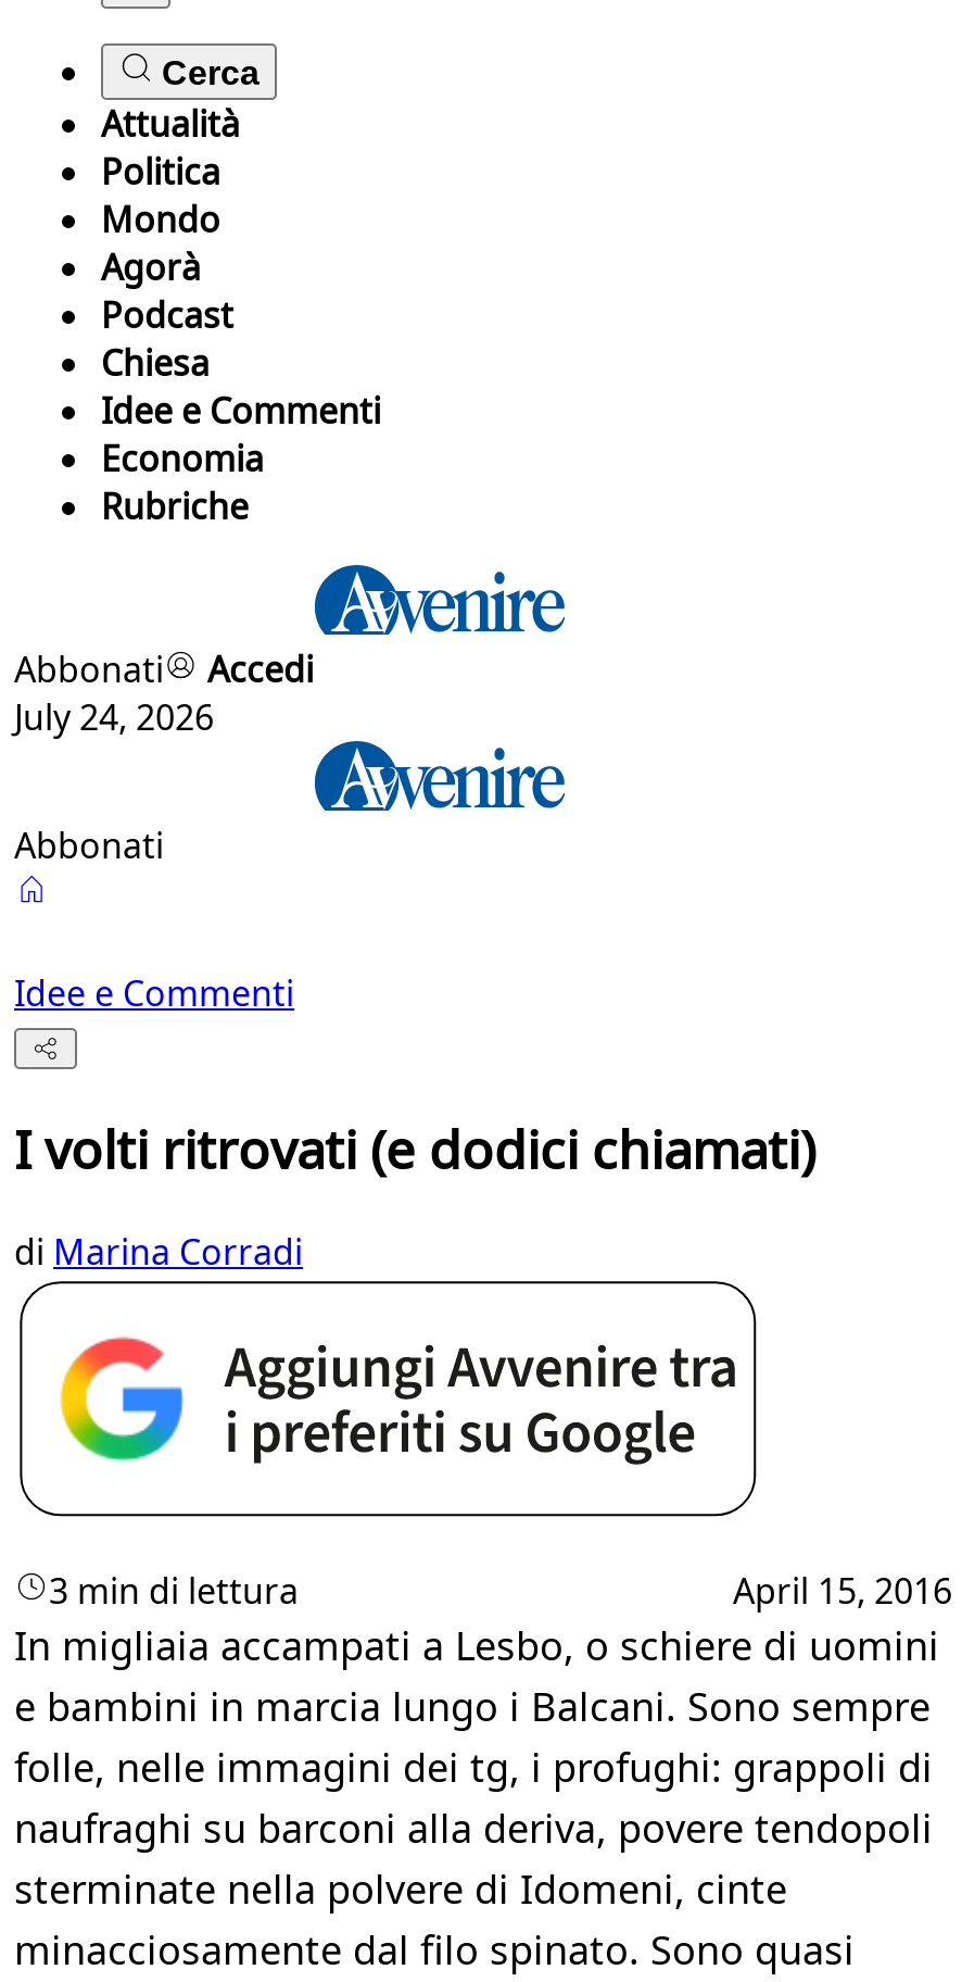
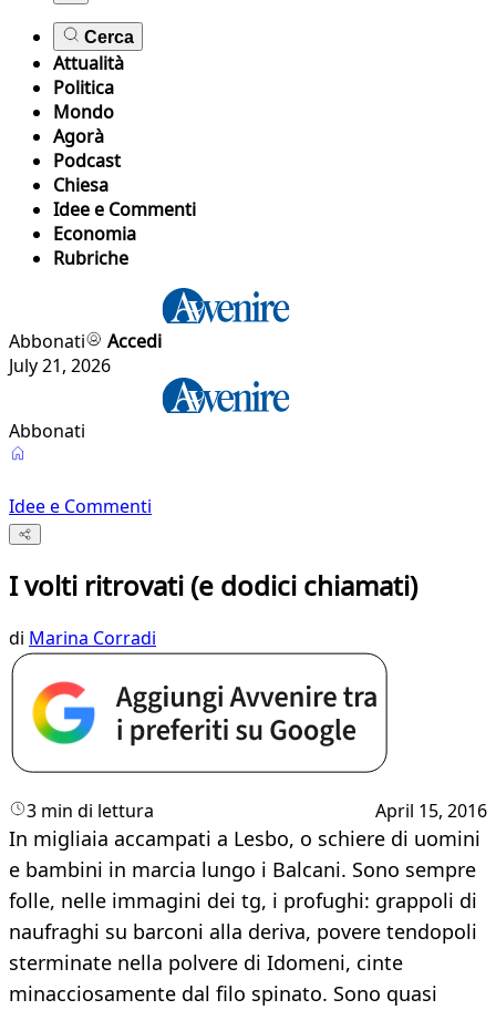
- July 24, 2026
+ July 21, 2026
